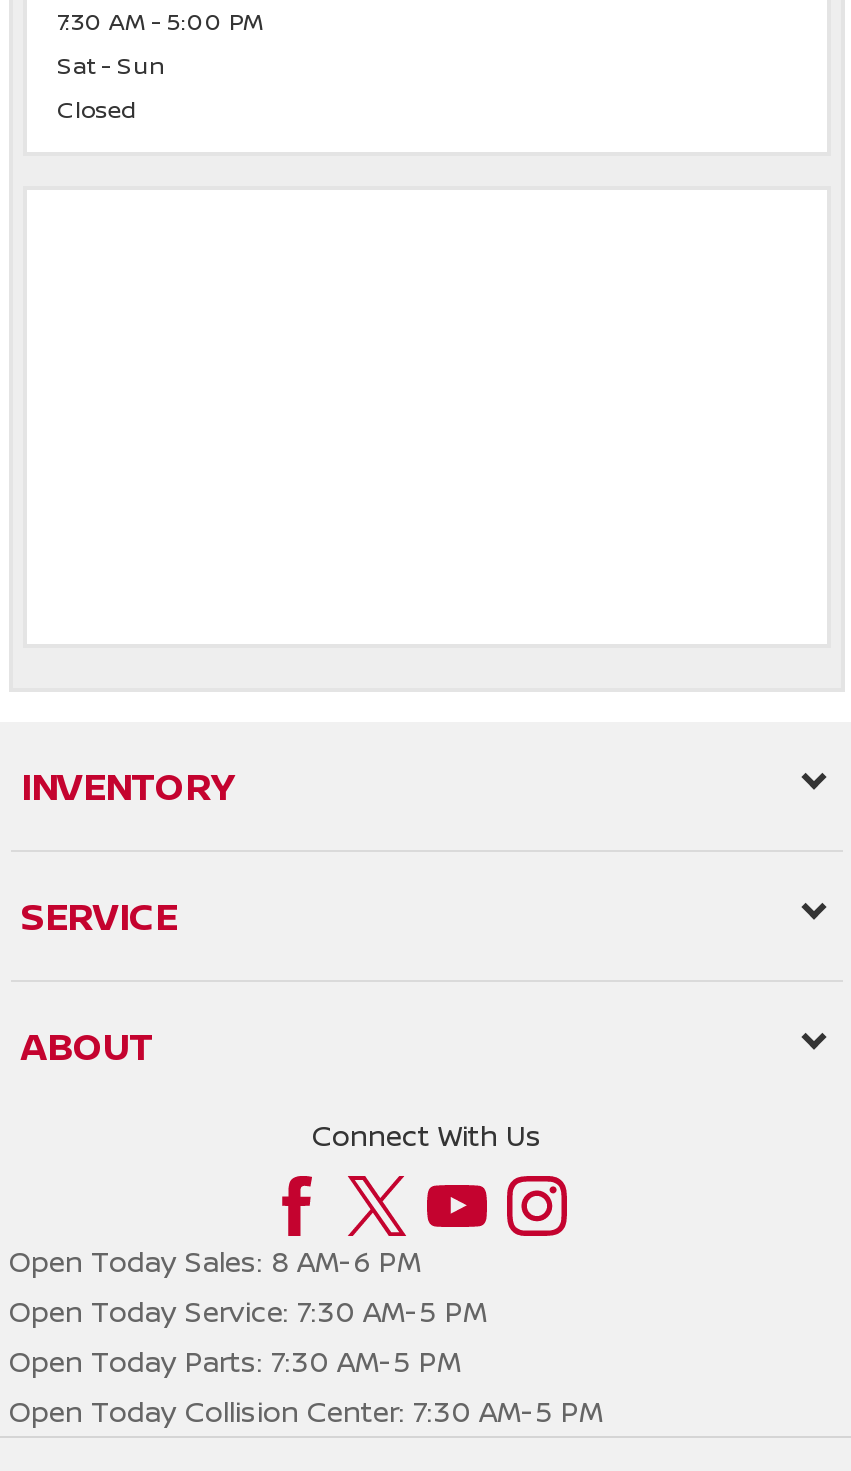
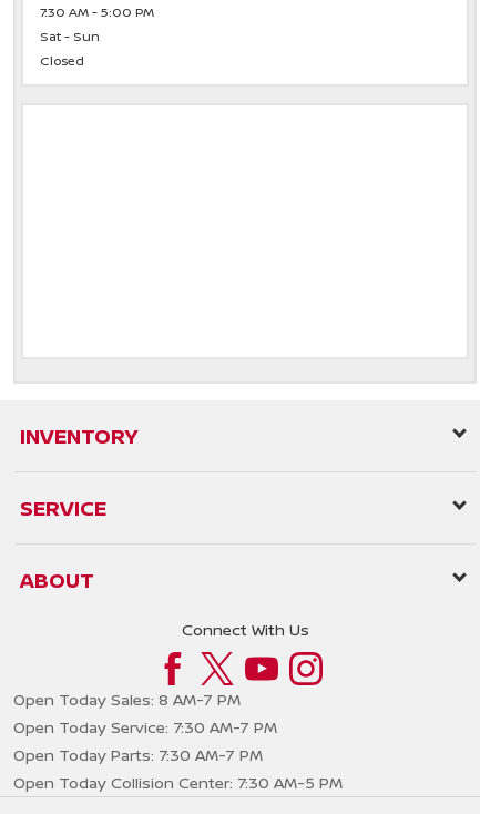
- Open Today Sales: 8 AM-6 PM
+ Open Today Sales: 8 AM-7 PM

- Open Today Service: 7:30 AM-5 PM
+ Open Today Service: 7:30 AM-7 PM

- Open Today Parts: 7:30 AM-5 PM
+ Open Today Parts: 7:30 AM-7 PM
